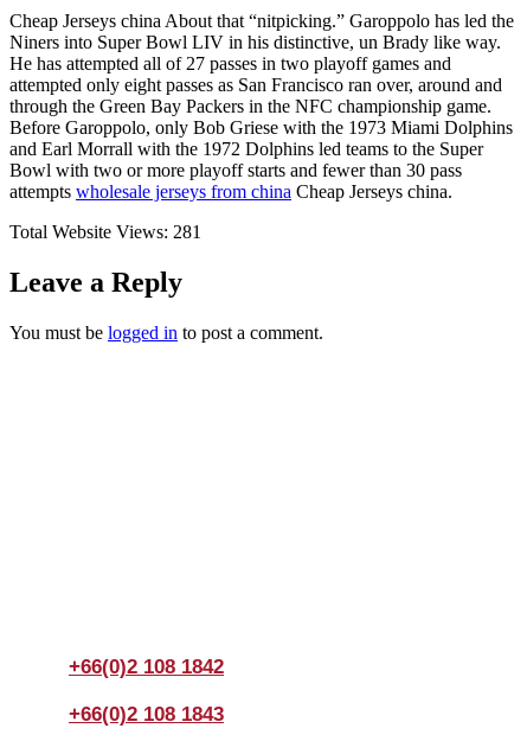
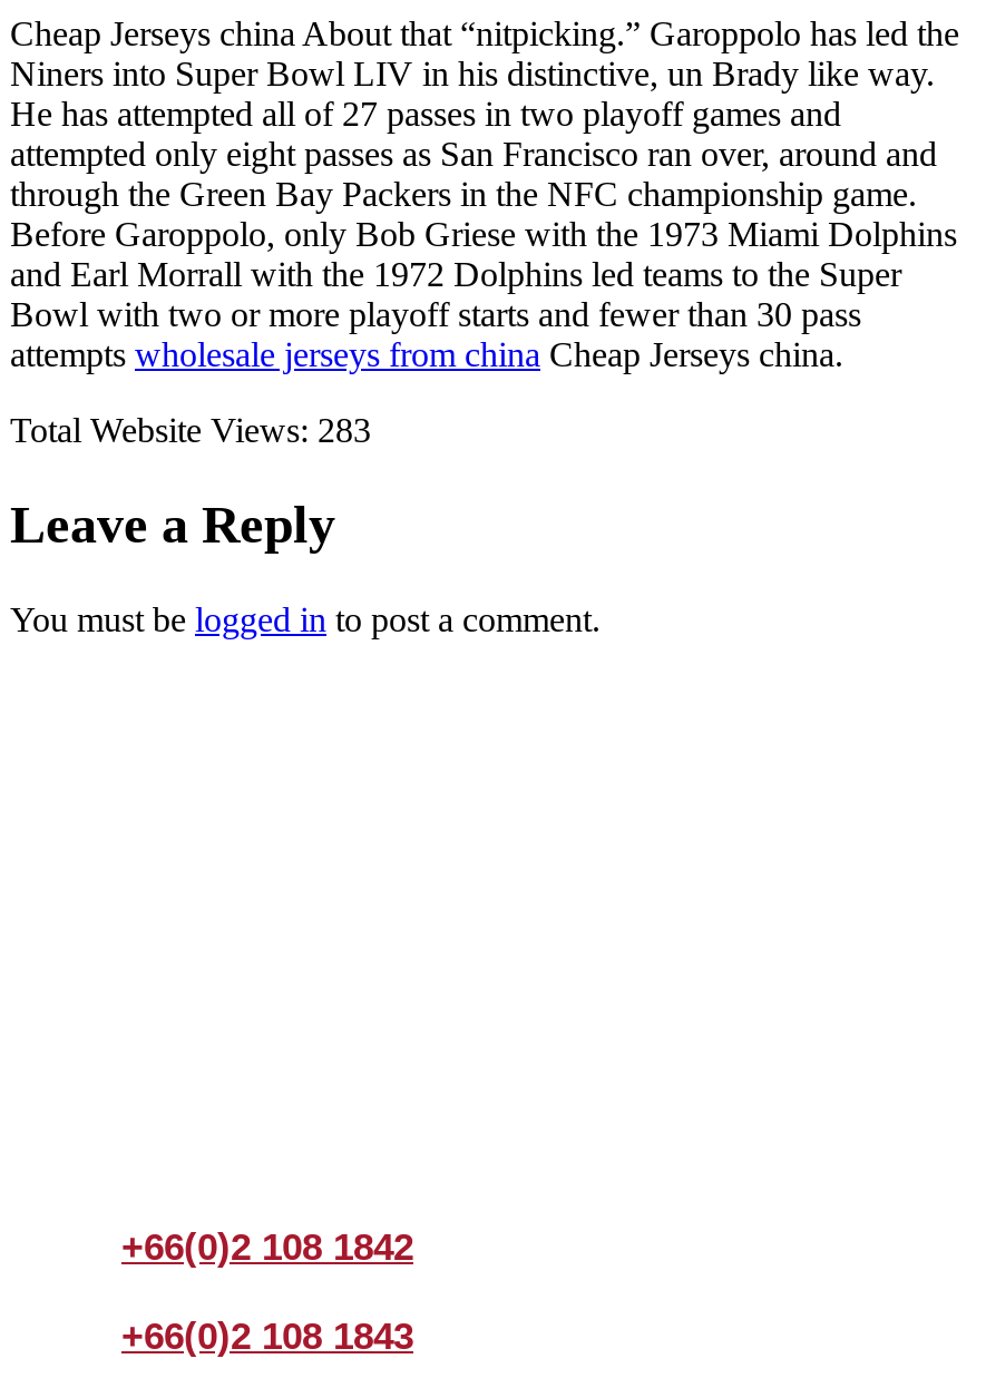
- Total Website Views: 281
+ Total Website Views: 283
